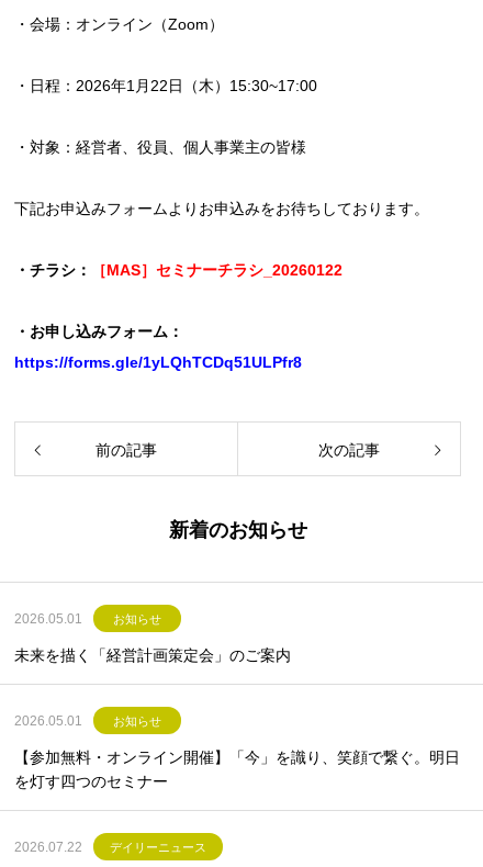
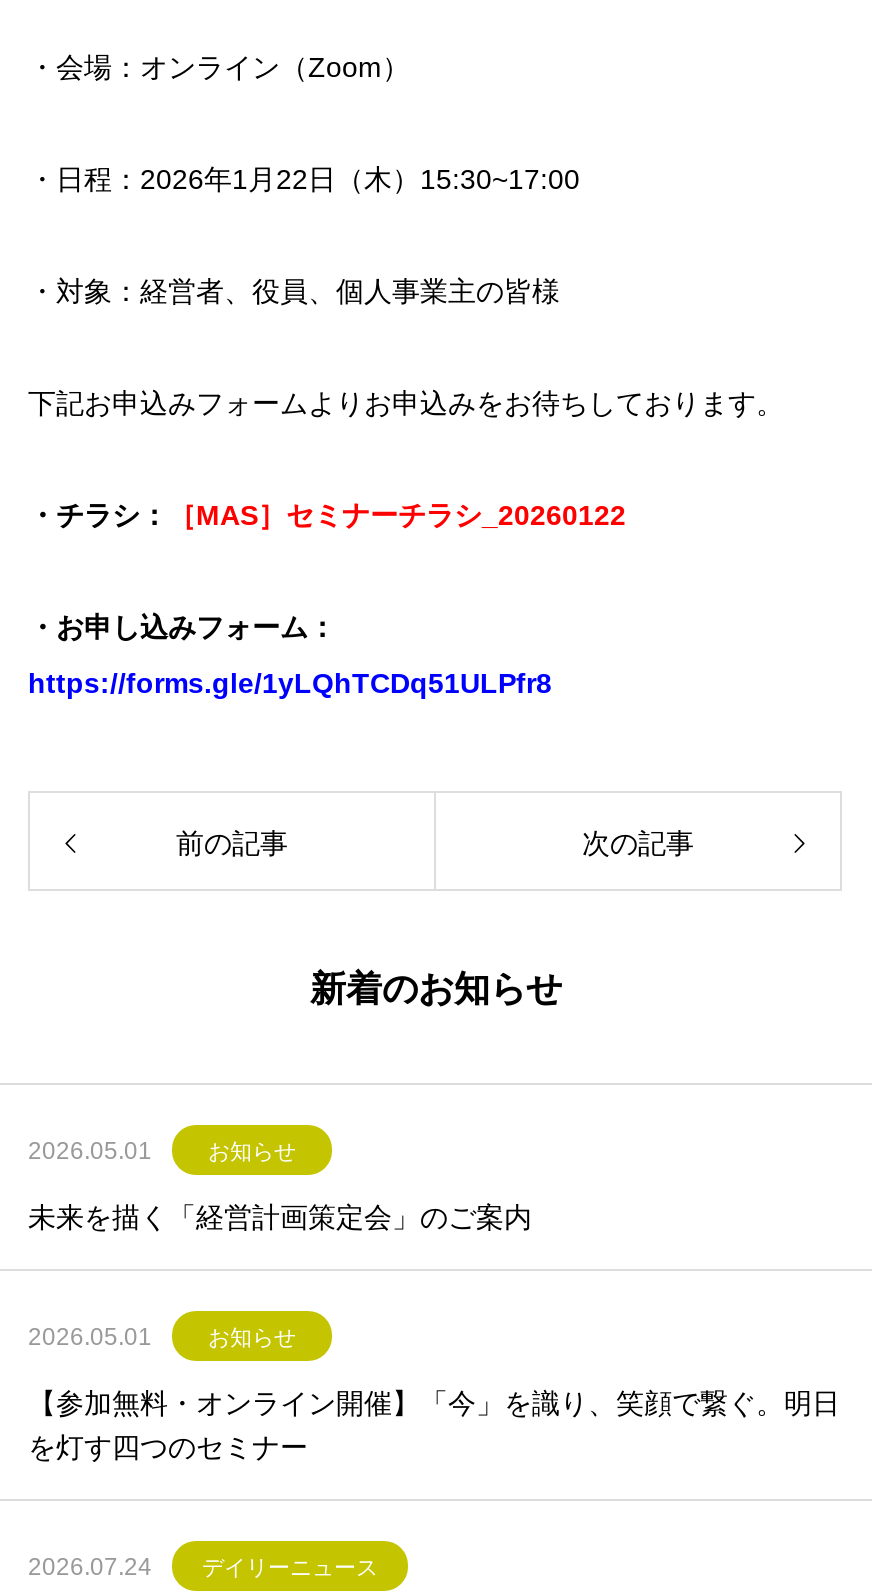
- 2026.07.22
+ 2026.07.24
